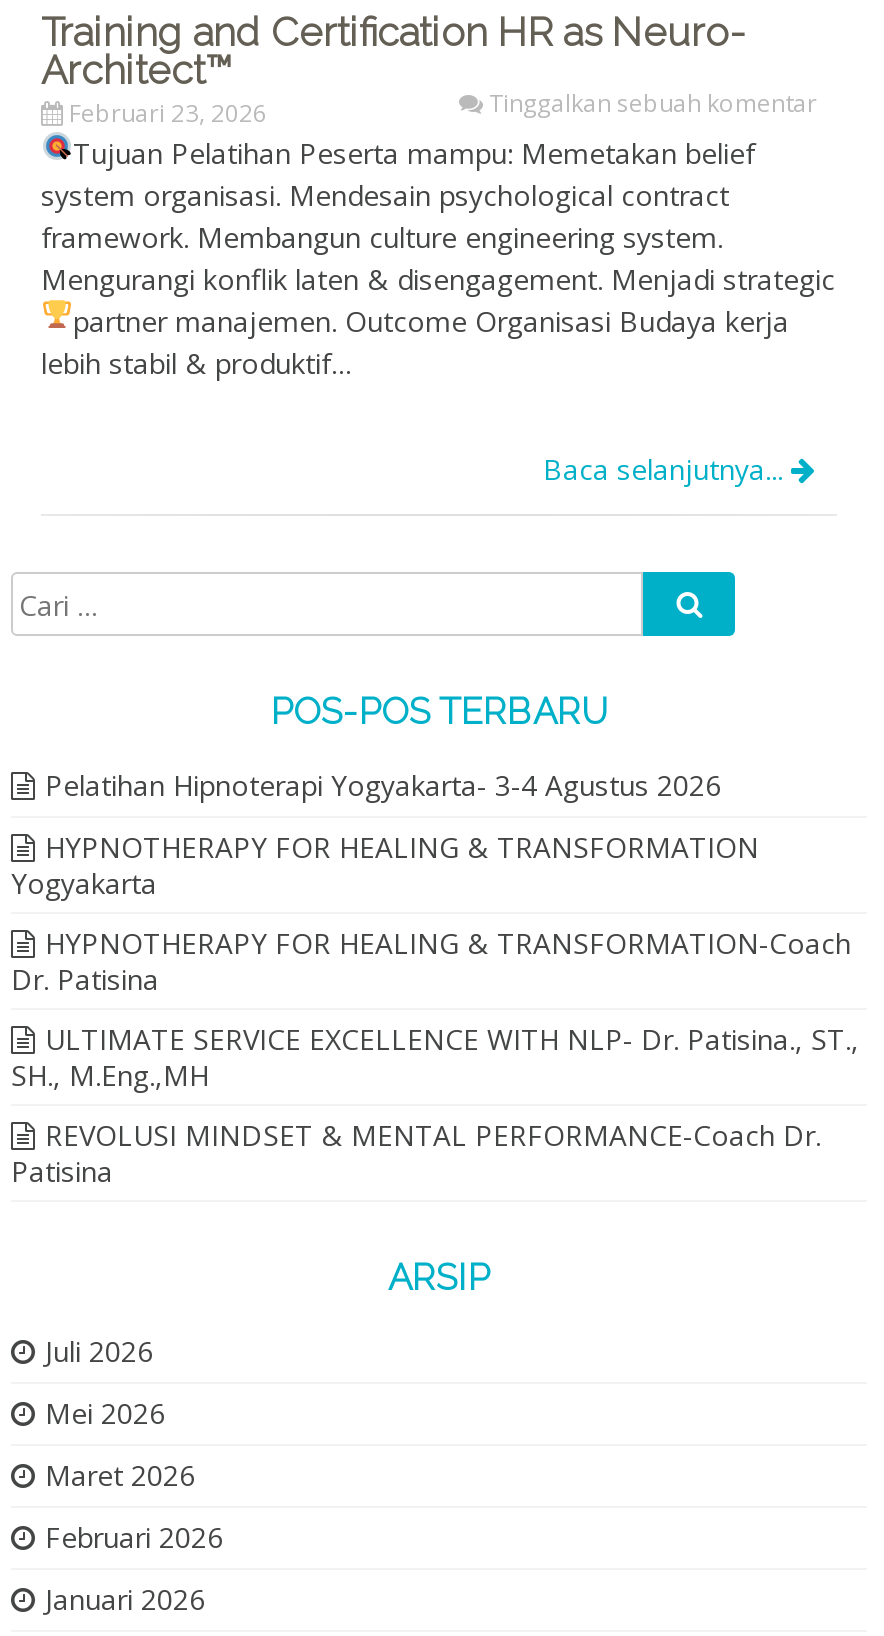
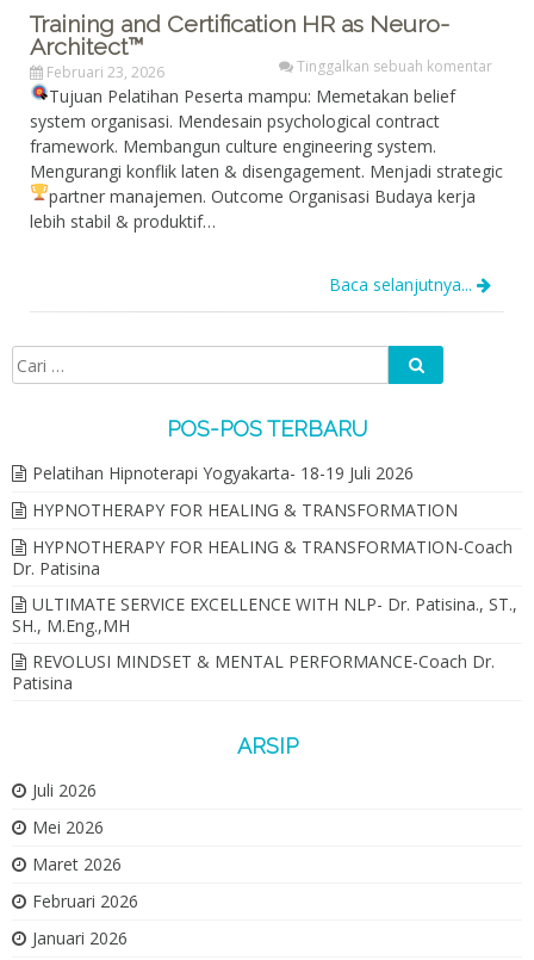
- Pelatihan Hipnoterapi Yogyakarta- 3-4 Agustus 2026
+ Pelatihan Hipnoterapi Yogyakarta- 18-19 Juli 2026

- Yogyakarta
